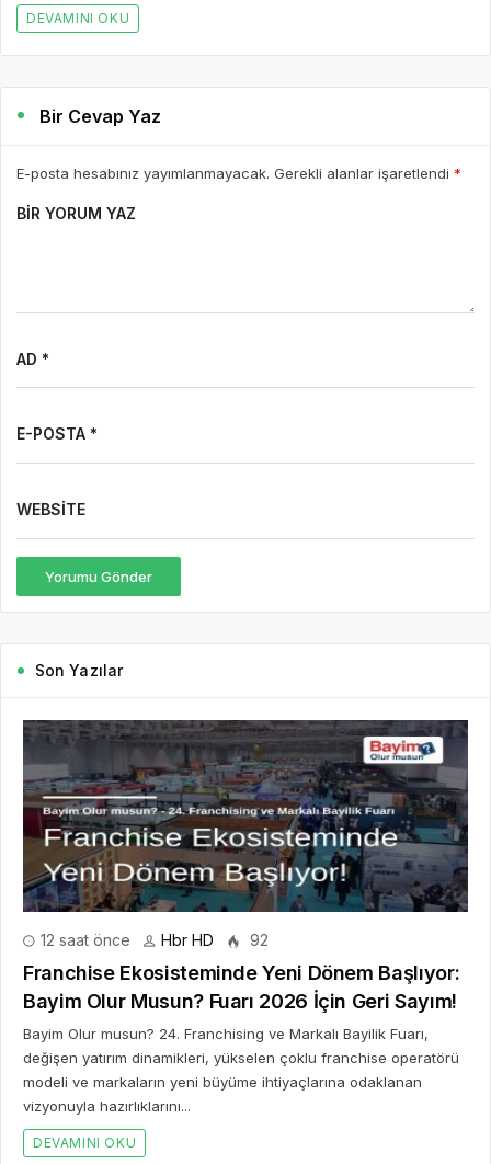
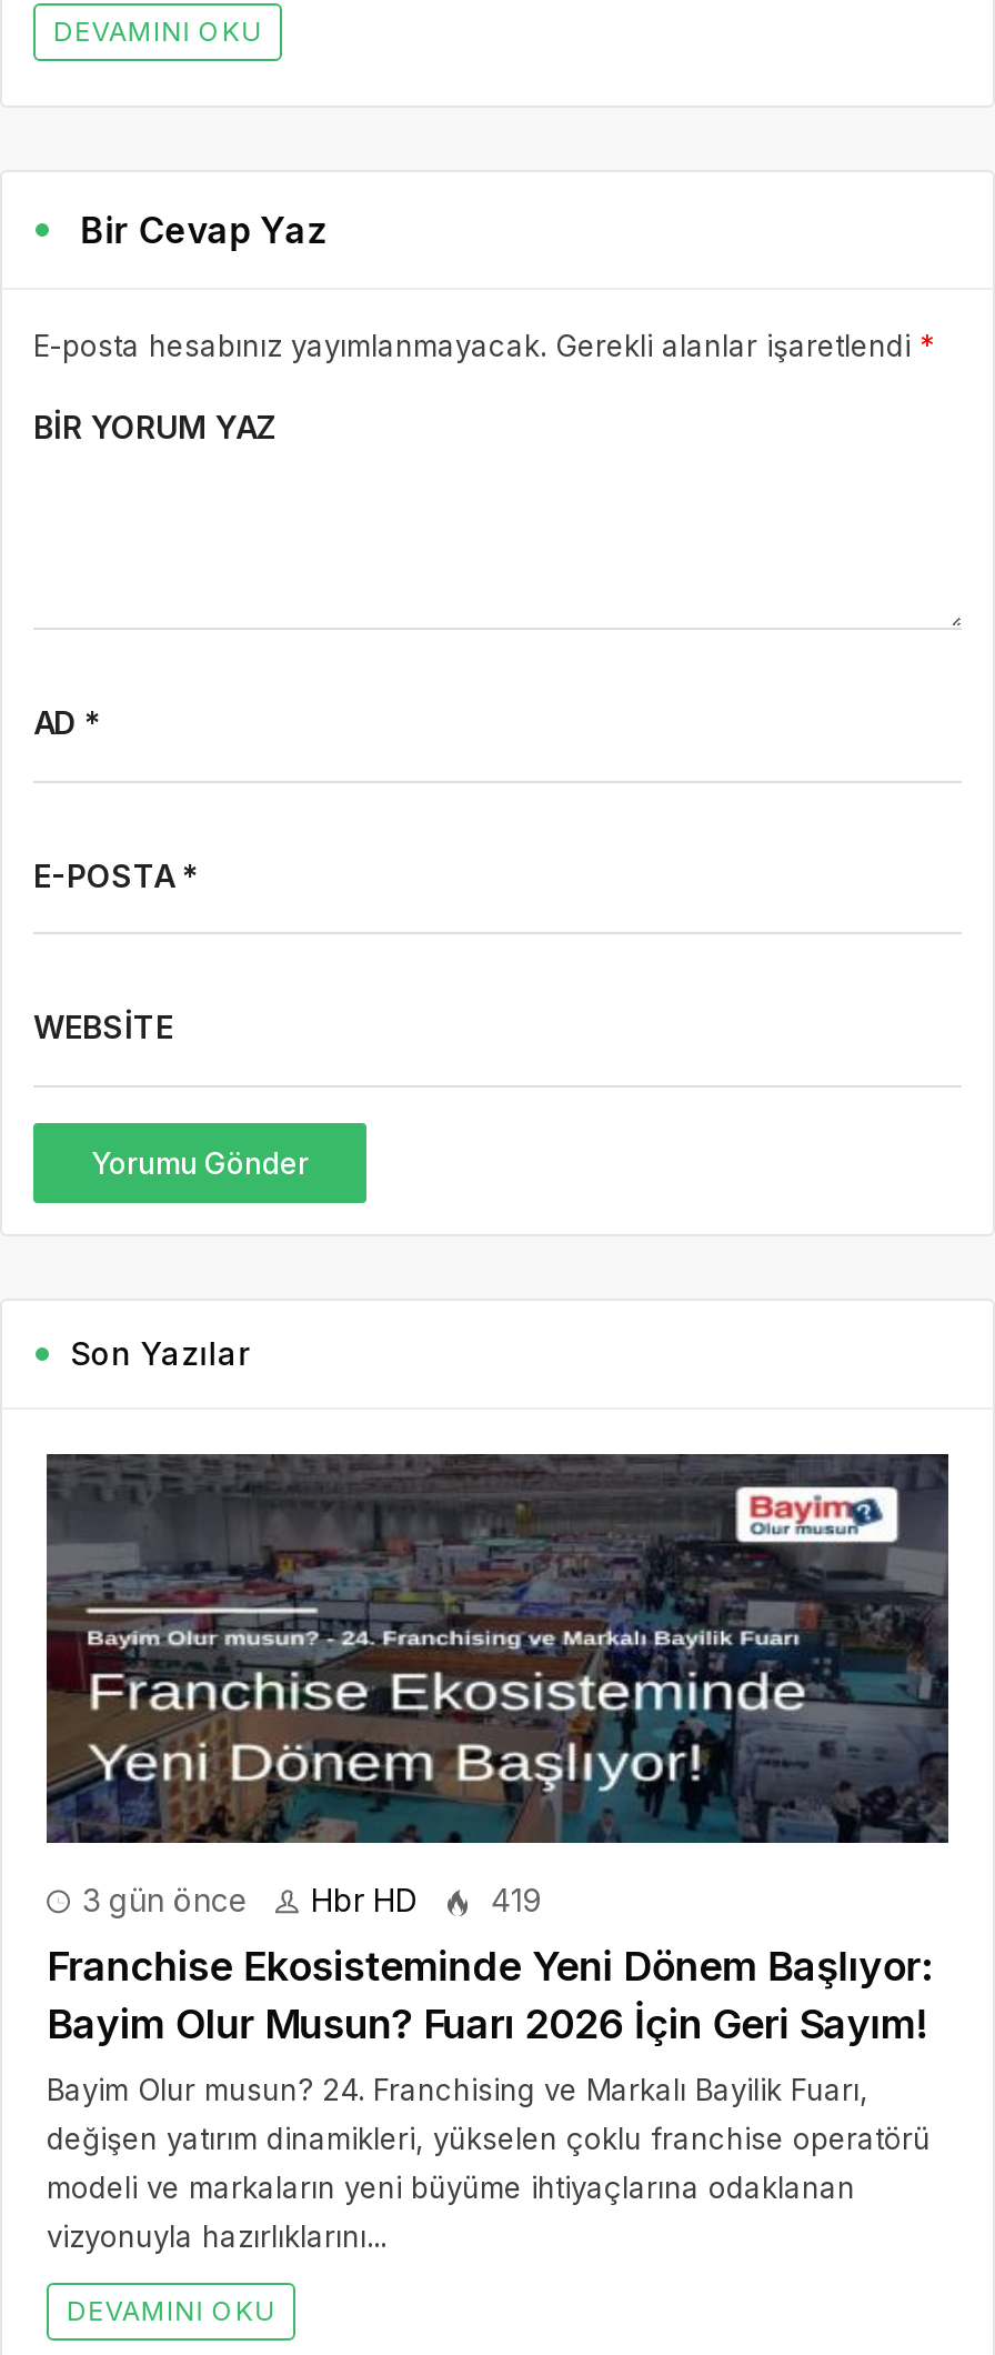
- 12 saat önce
+ 3 gün önce

- 92
+ 419
